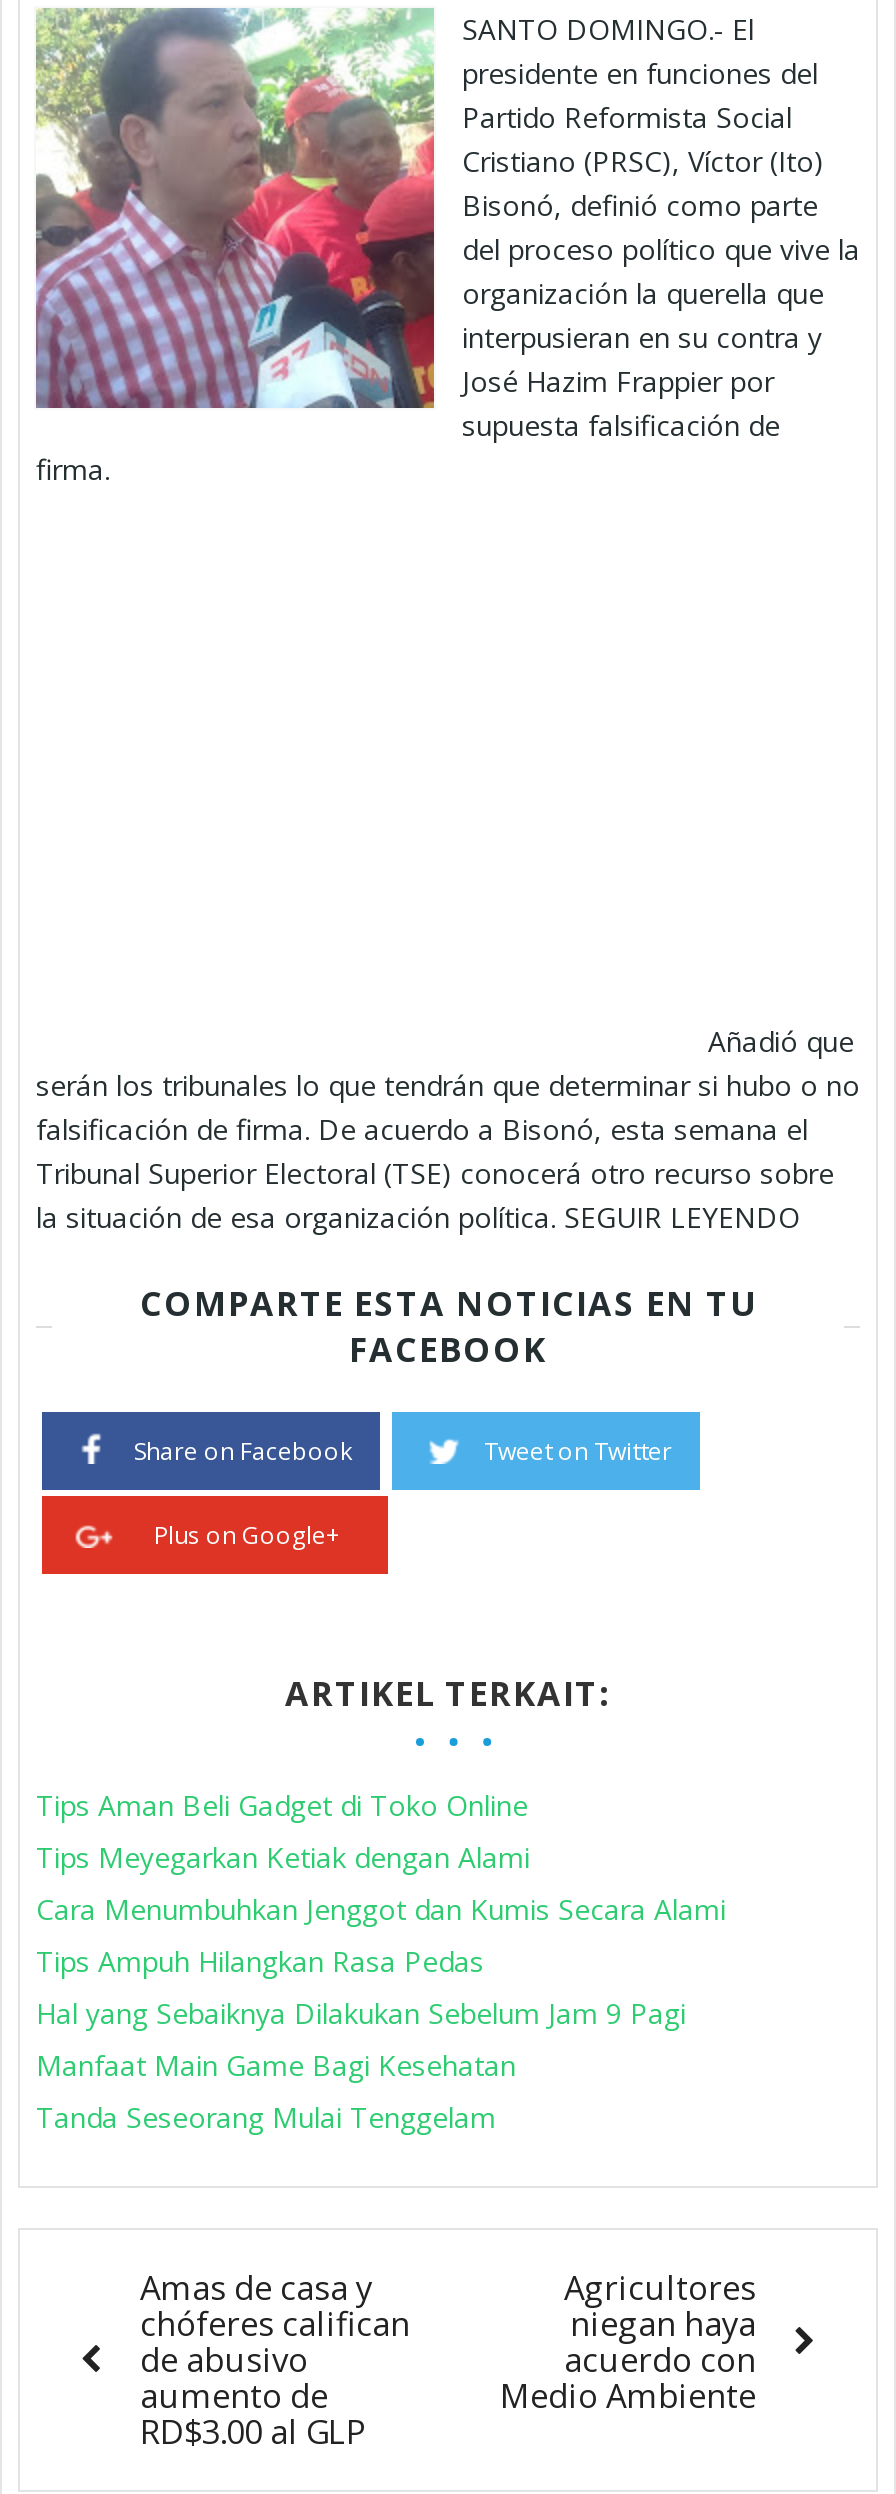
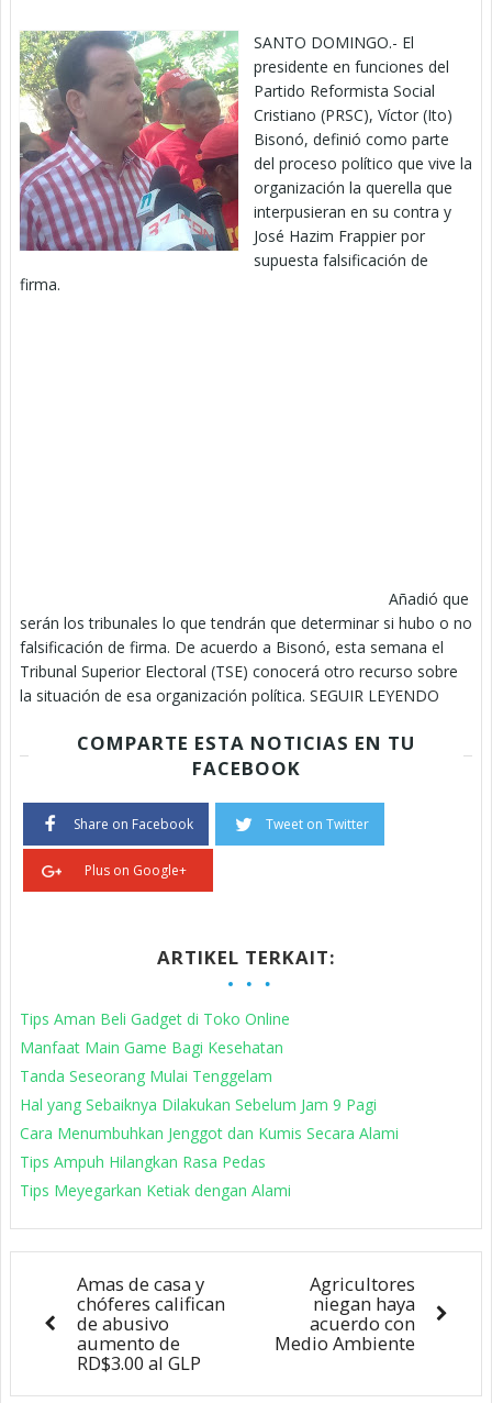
moved down: Hal yang Sebaiknya Dilakukan Sebelum Jam 9 Pagi | Cara Menumbuhkan Jenggot dan Kumis Secara Alami | Tips Ampuh Hilangkan Rasa Pedas | Tips Meyegarkan Ketiak dengan Alami

moved up: Manfaat Main Game Bagi Kesehatan | Tanda Seseorang Mulai Tenggelam
